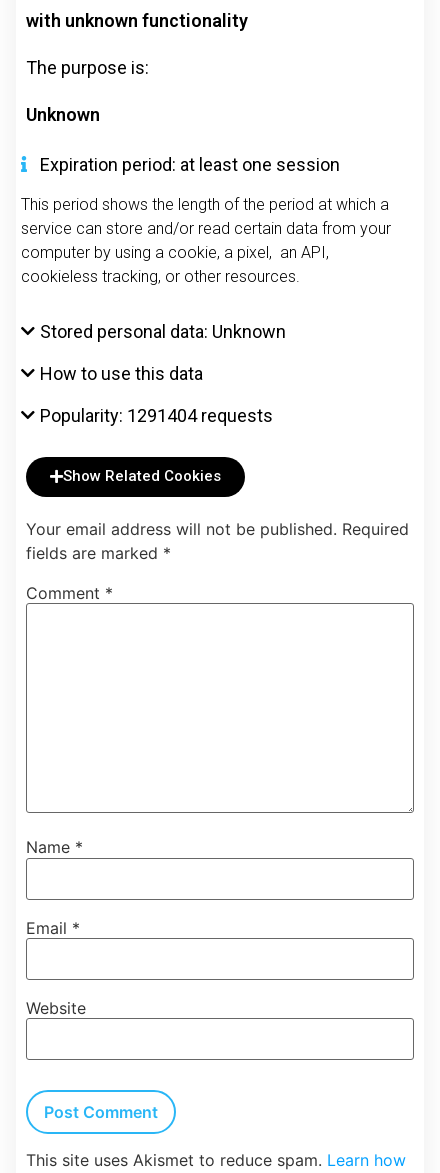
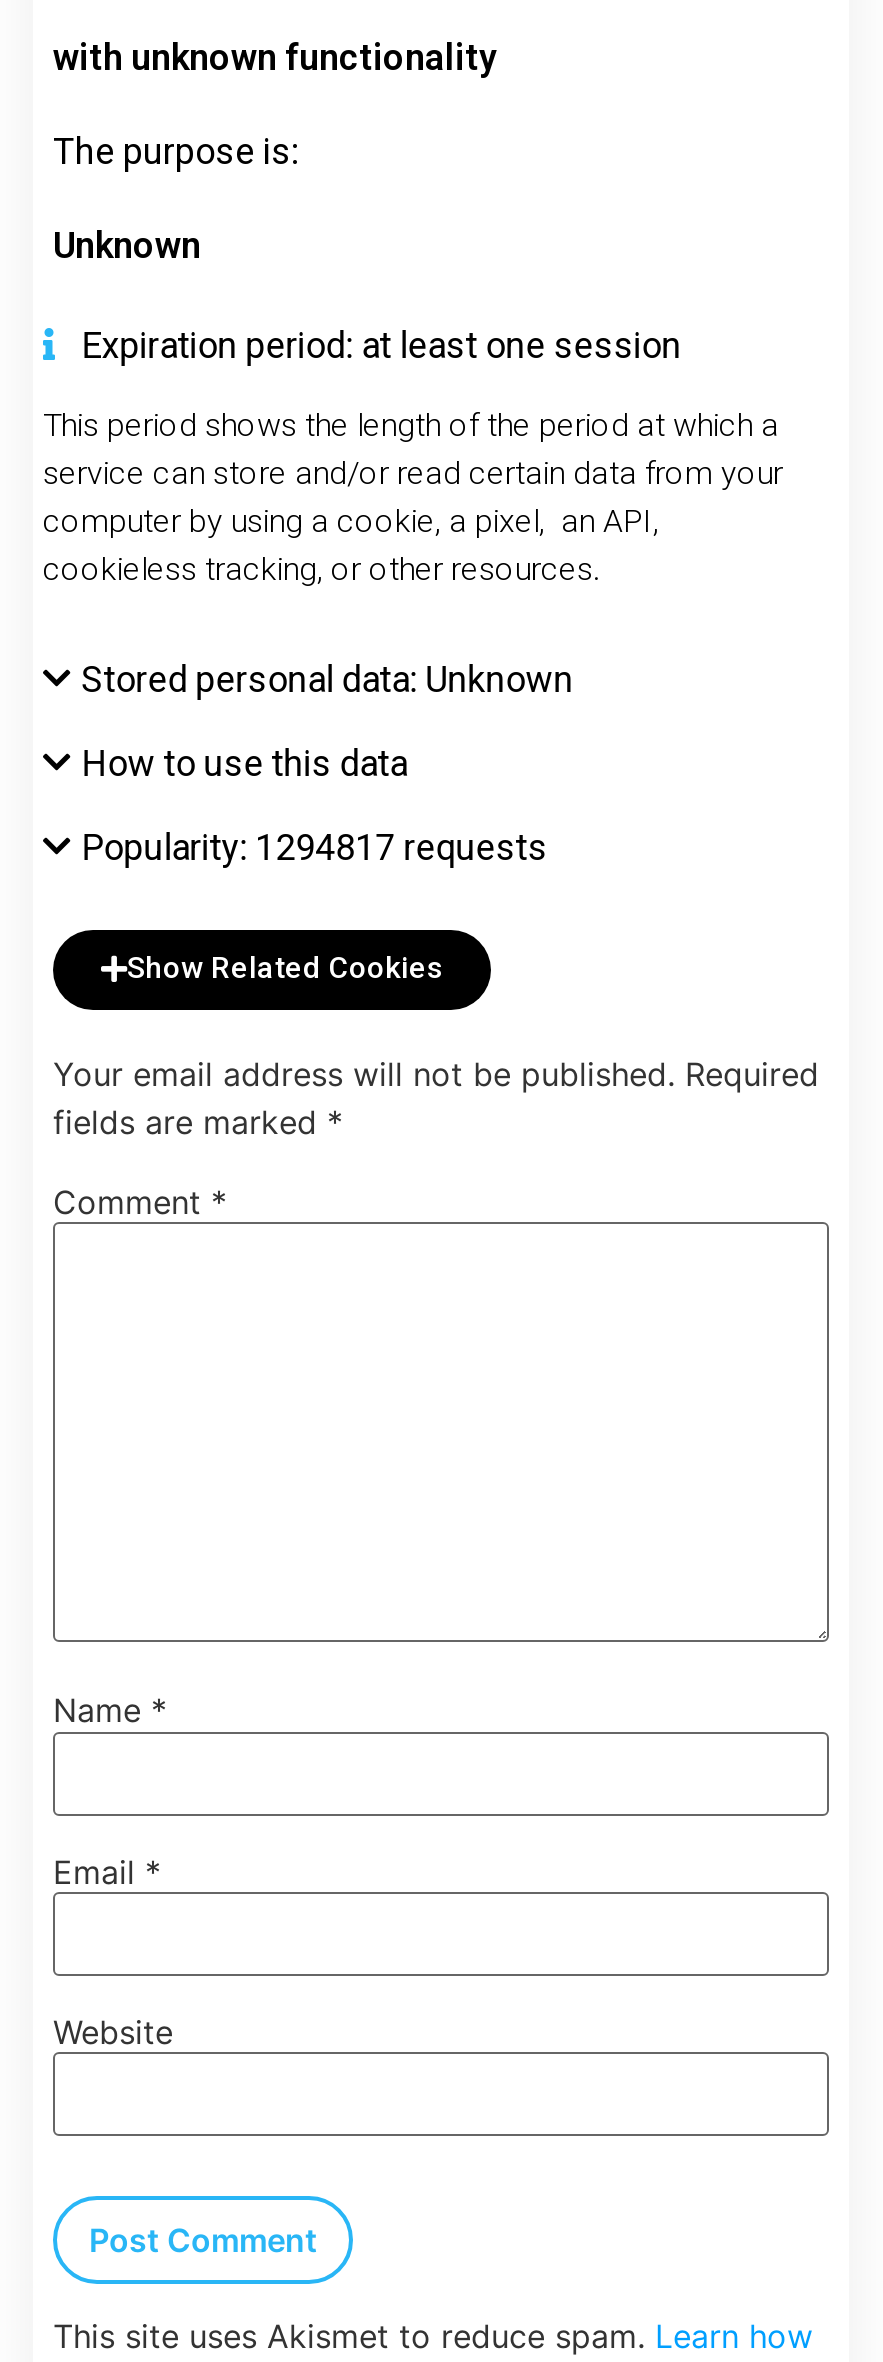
- Popularity: 1291404 requests
+ Popularity: 1294817 requests
